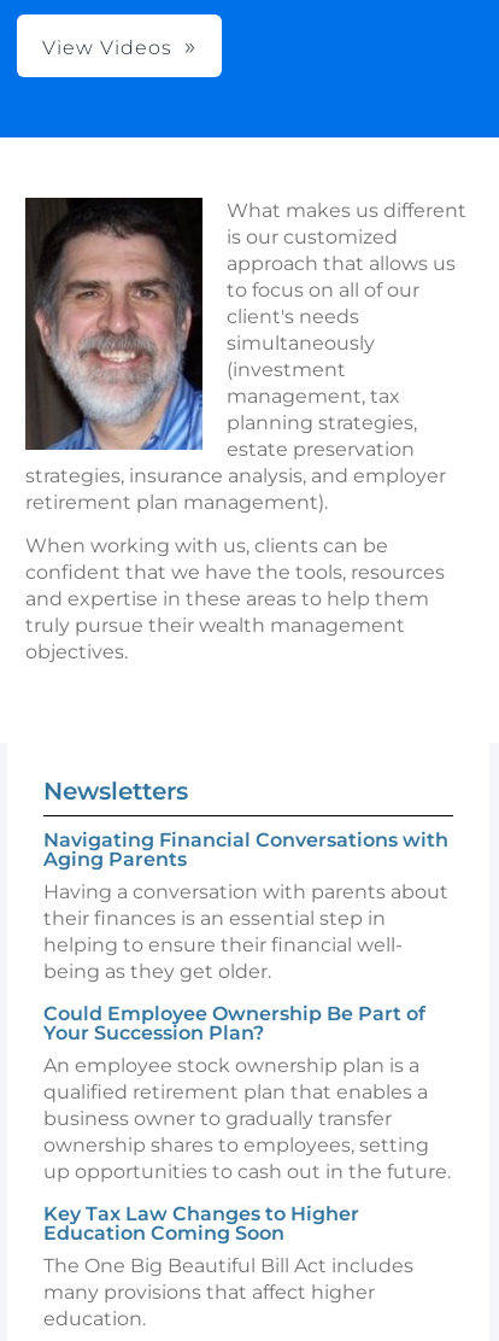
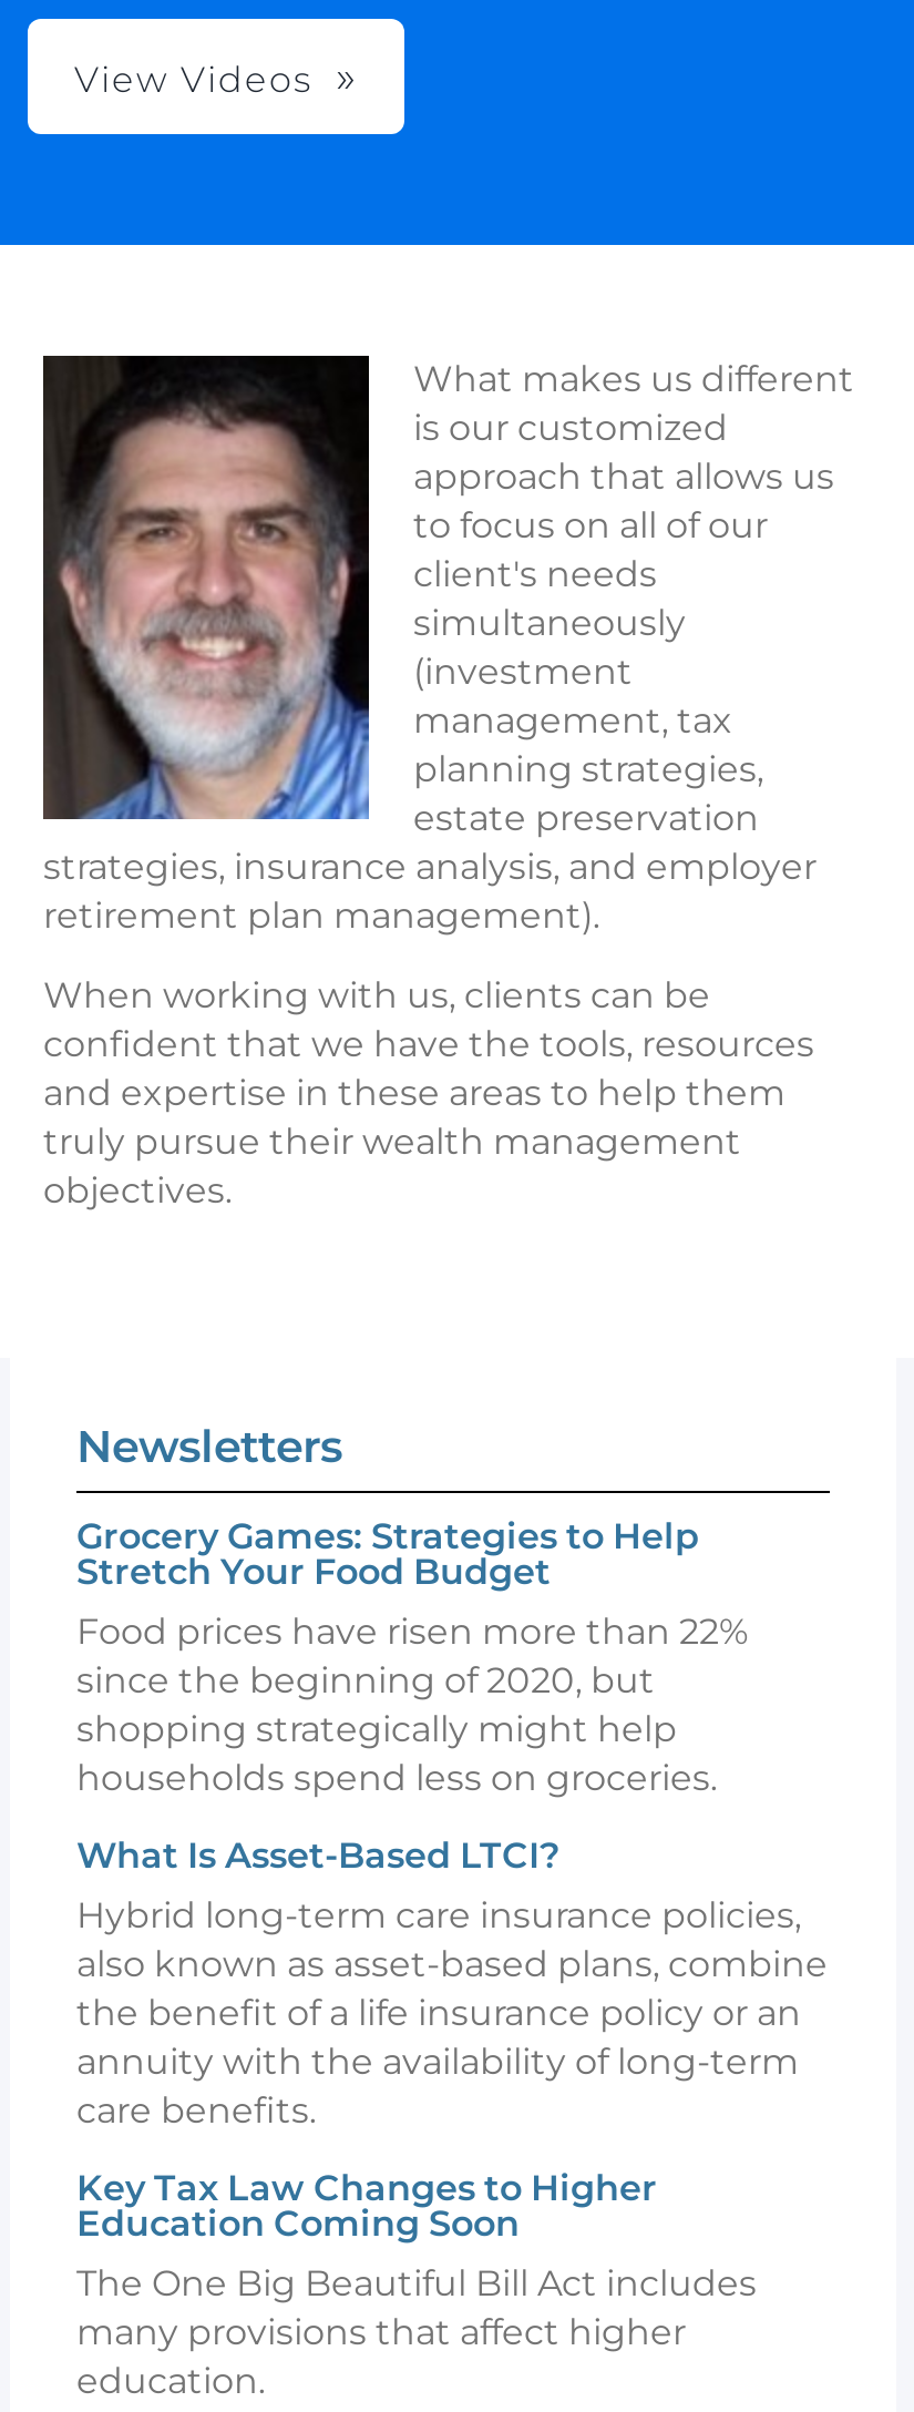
- Navigating Financial Conversations with
- Aging Parents
- Having a conversation with parents about
- their finances is an essential step in
- helping to ensure their financial well-
- being as they get older.
+ Grocery Games: Strategies to Help
+ Stretch Your Food Budget
+ Food prices have risen more than 22%
+ since the beginning of 2020, but
+ shopping strategically might help
+ households spend less on groceries.

- Could Employee Ownership Be Part of
- Your Succession Plan?
- An employee stock ownership plan is a
- qualified retirement plan that enables a
- business owner to gradually transfer
- ownership shares to employees, setting
- up opportunities to cash out in the future.
+ What Is Asset-Based LTCI?
+ Hybrid long-term care insurance policies,
+ also known as asset-based plans, combine
+ the benefit of a life insurance policy or an
+ annuity with the availability of long-term
+ care benefits.
